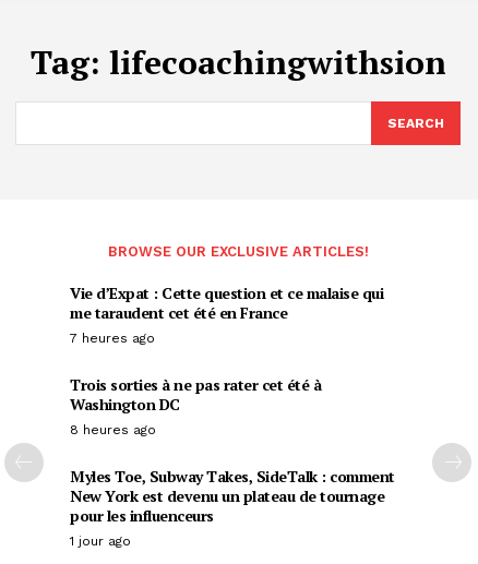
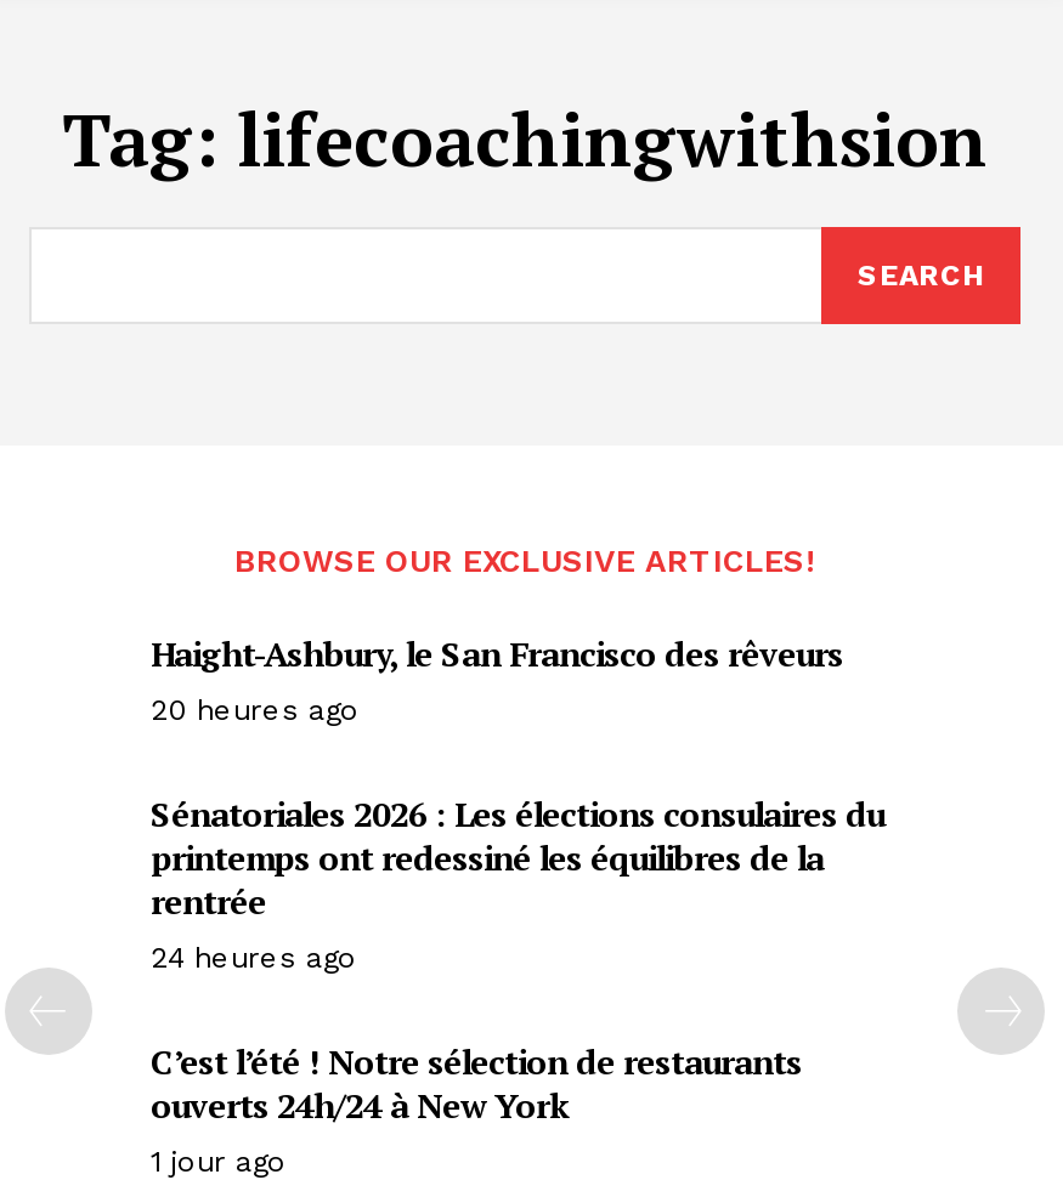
- Vie d’Expat : Cette question et ce malaise qui
- me taraudent cet été en France
- 7 heures ago
+ Haight-Ashbury, le San Francisco des rêveurs
+ 20 heures ago

- Trois sorties à ne pas rater cet été à
- Washington DC
- 8 heures ago
+ Sénatoriales 2026 : Les élections consulaires du
+ printemps ont redessiné les équilibres de la
+ rentrée
+ 24 heures ago

- Myles Toe, Subway Takes, SideTalk : comment
- New York est devenu un plateau de tournage
- pour les influenceurs
+ C’est l’été ! Notre sélection de restaurants
+ ouverts 24h/24 à New York
